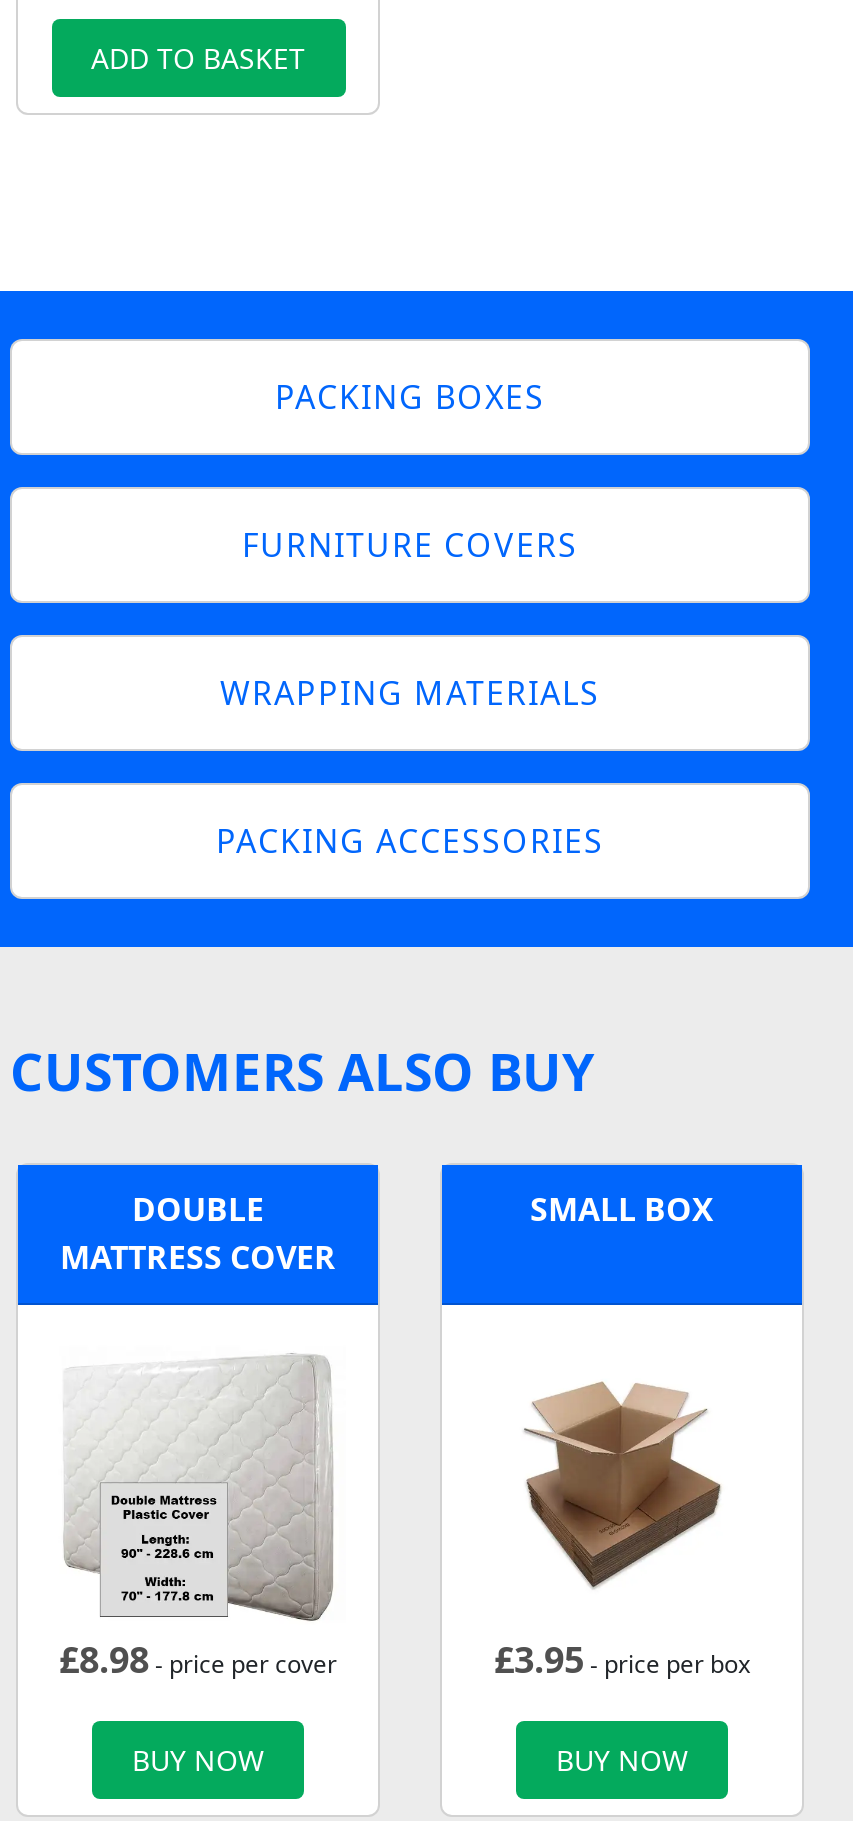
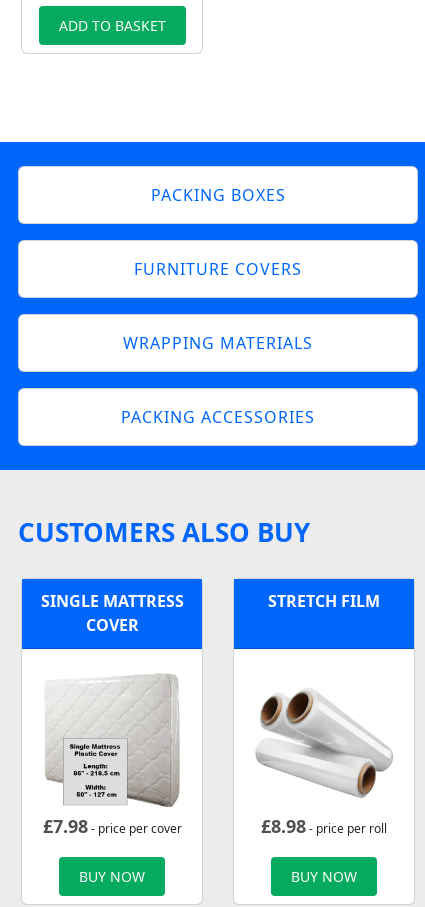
- DOUBLE
- MATTRESS COVER
+ SINGLE MATTRESS
+ COVER

- SMALL BOX
+ STRETCH FILM

- [image]
- £3.95- price per box
+ [image]
+ £8.98- price per roll

- £8.98- price per cover
+ £7.98- price per cover
